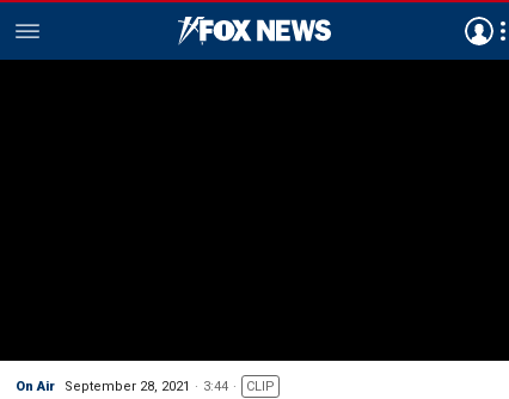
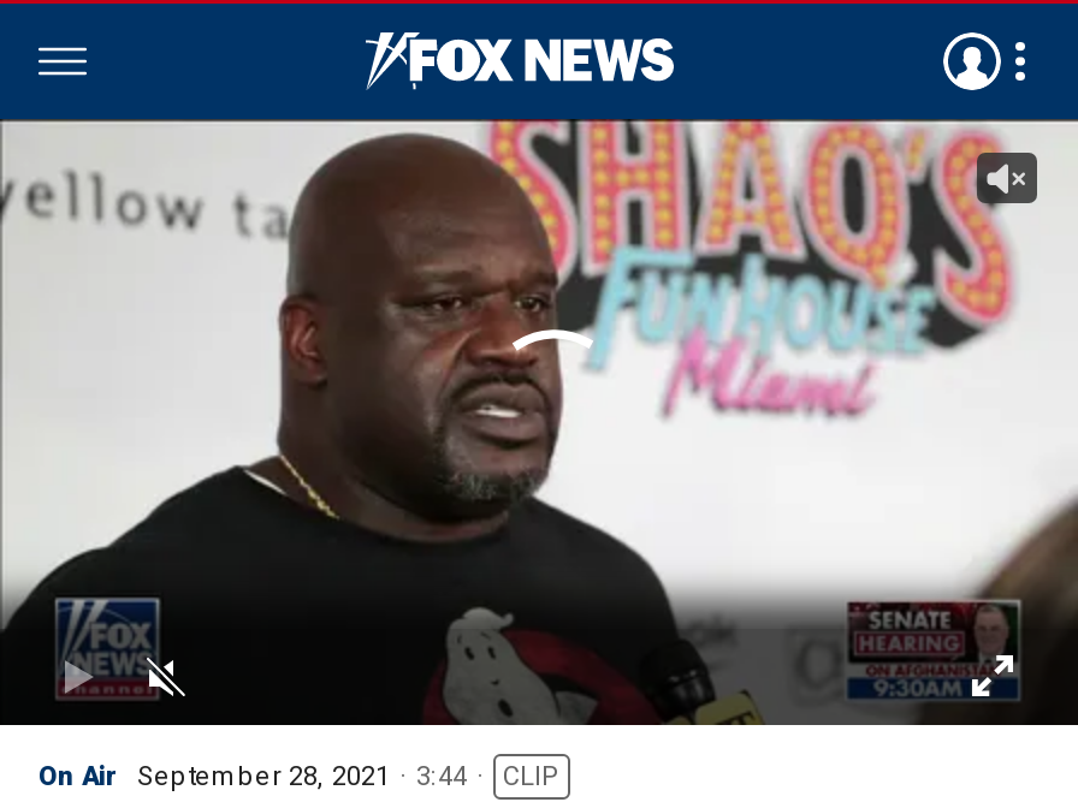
+ [image]
